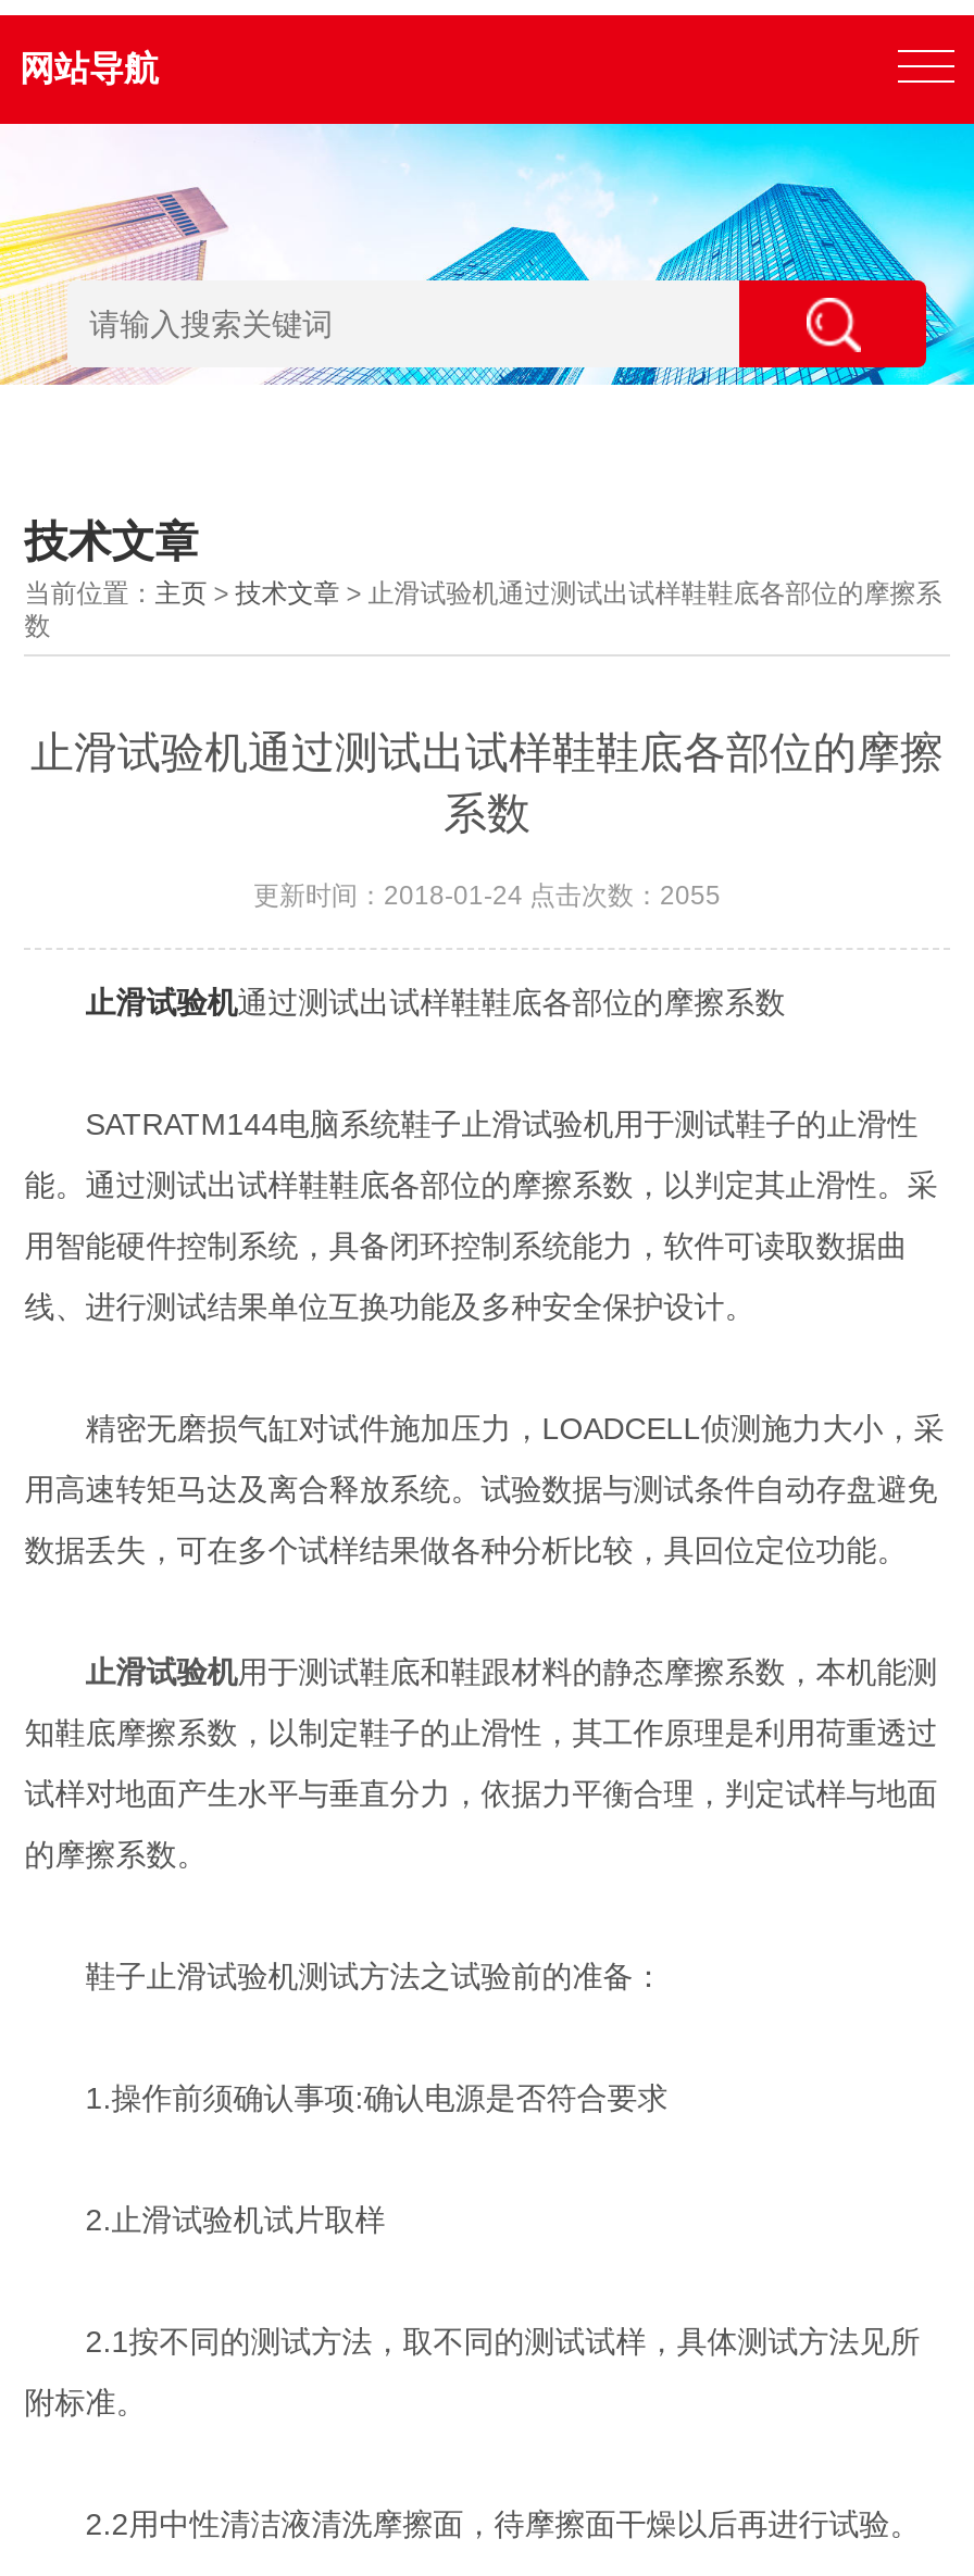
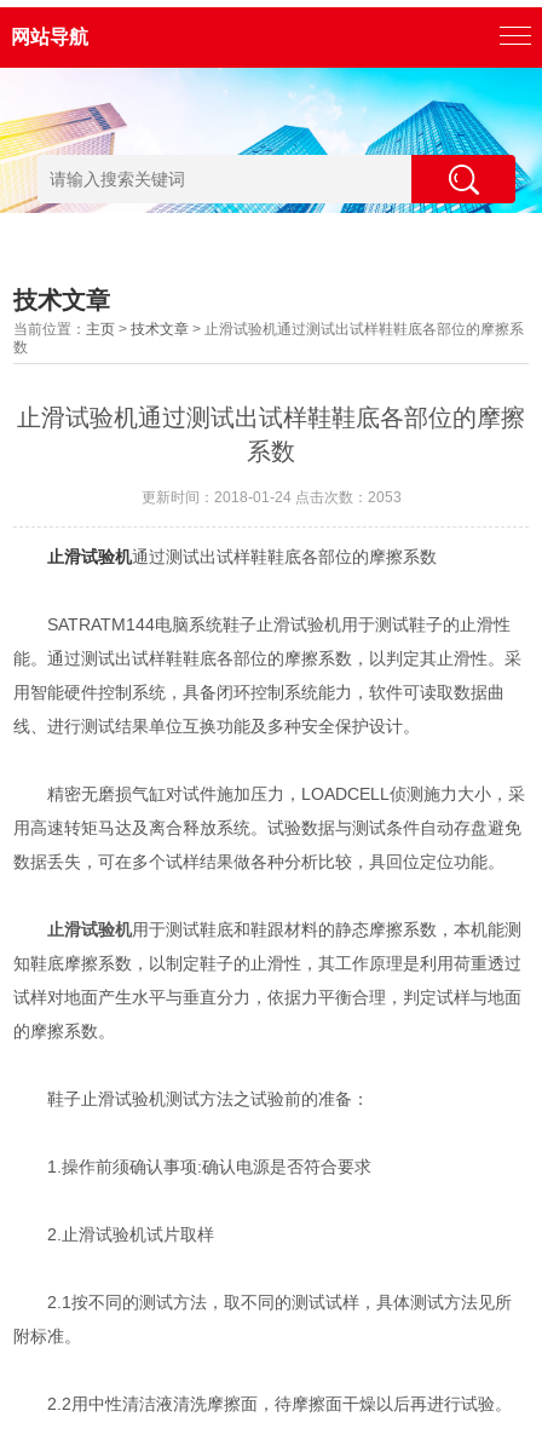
- 更新时间：2018-01-24 点击次数：2055
+ 更新时间：2018-01-24 点击次数：2053
